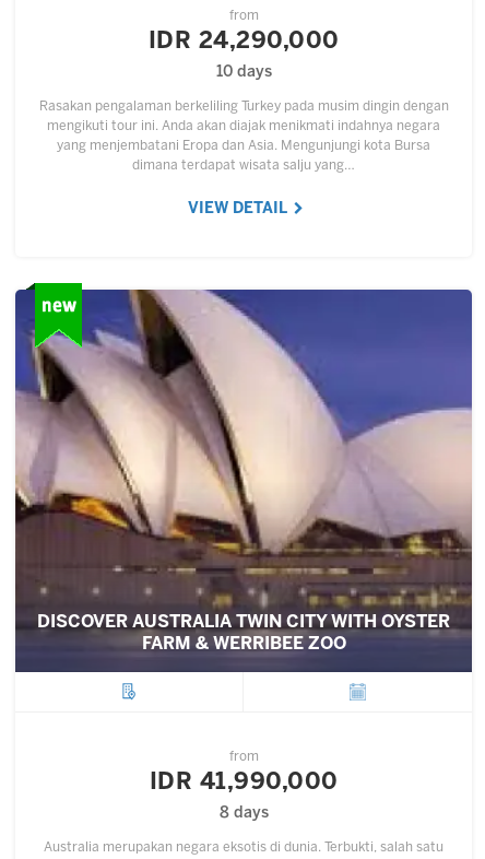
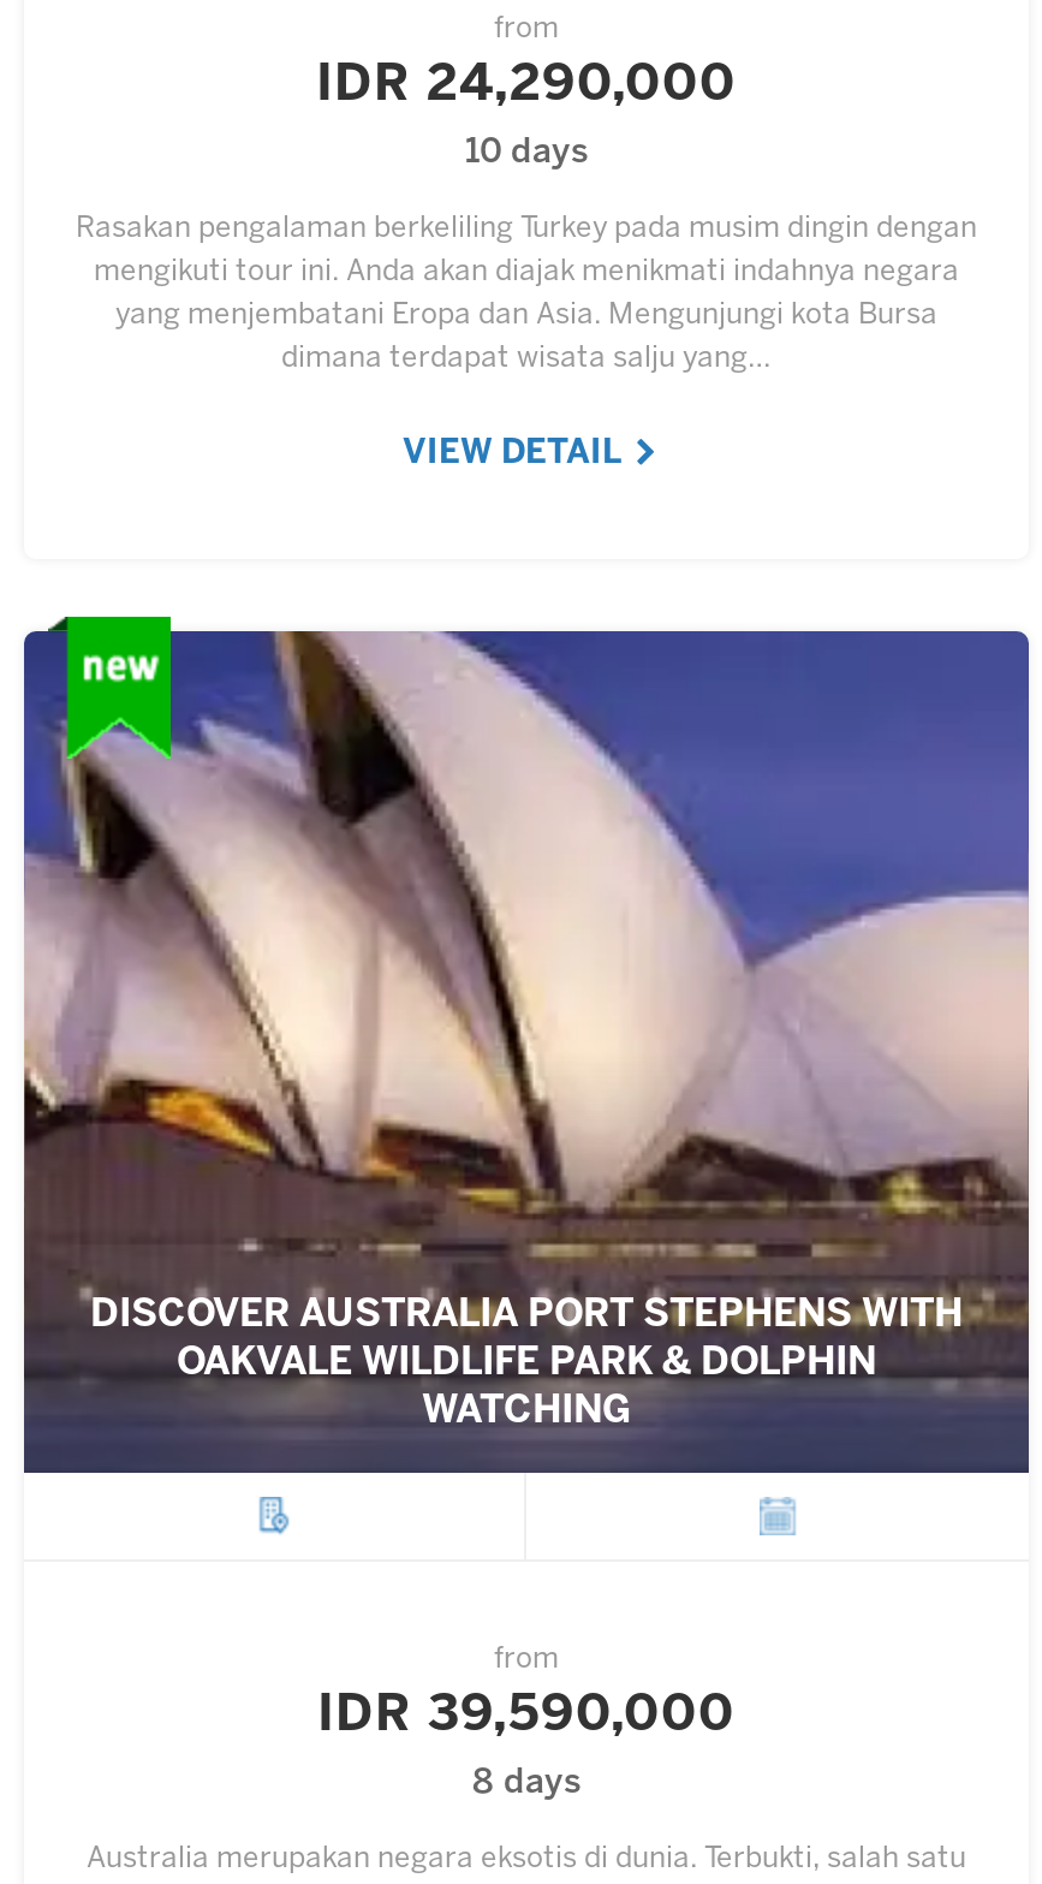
- DISCOVER AUSTRALIA TWIN CITY WITH OYSTER
- FARM & WERRIBEE ZOO
+ DISCOVER AUSTRALIA PORT STEPHENS WITH
+ OAKVALE WILDLIFE PARK & DOLPHIN
+ WATCHING

- IDR 41,990,000
+ IDR 39,590,000
